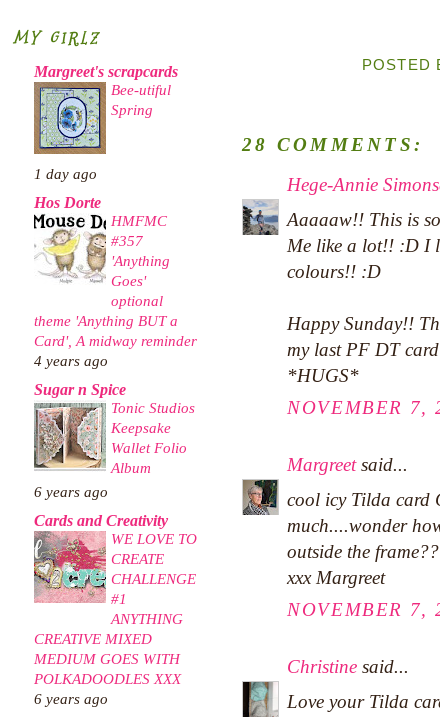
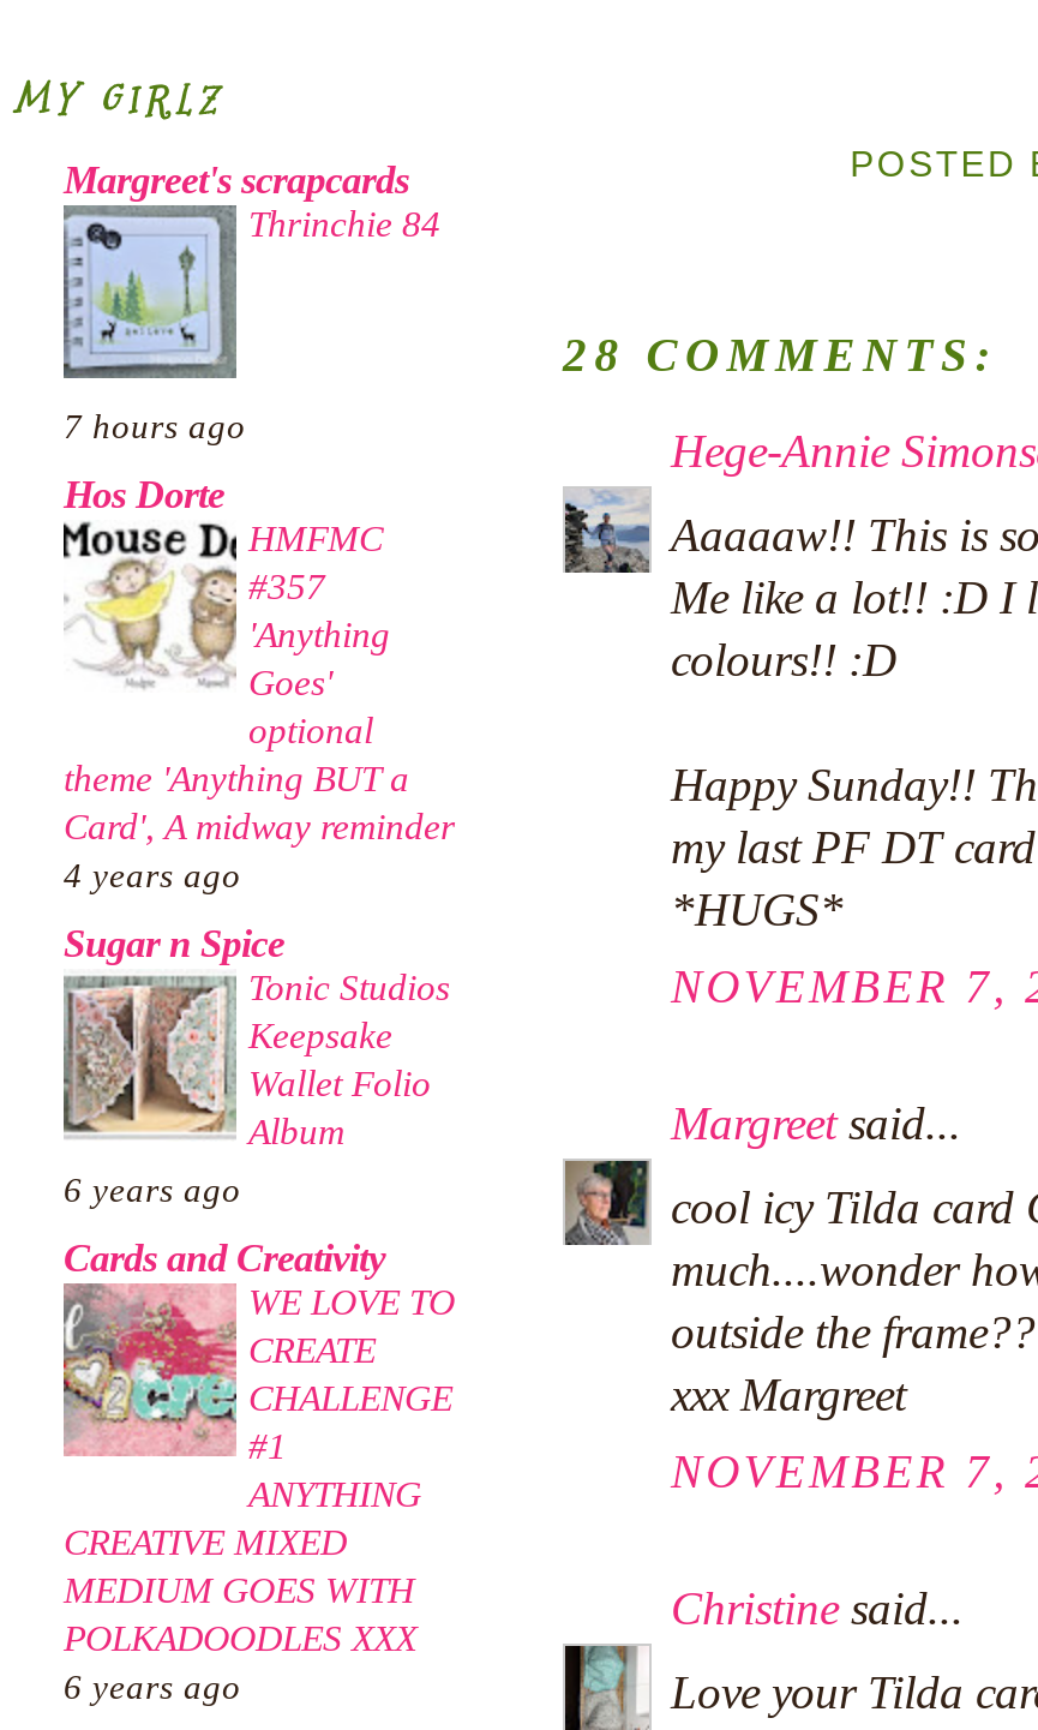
- [image]
- Bee-utiful
- Spring
+ [image]
+ Thrinchie 84

- 1 day ago
+ 7 hours ago
